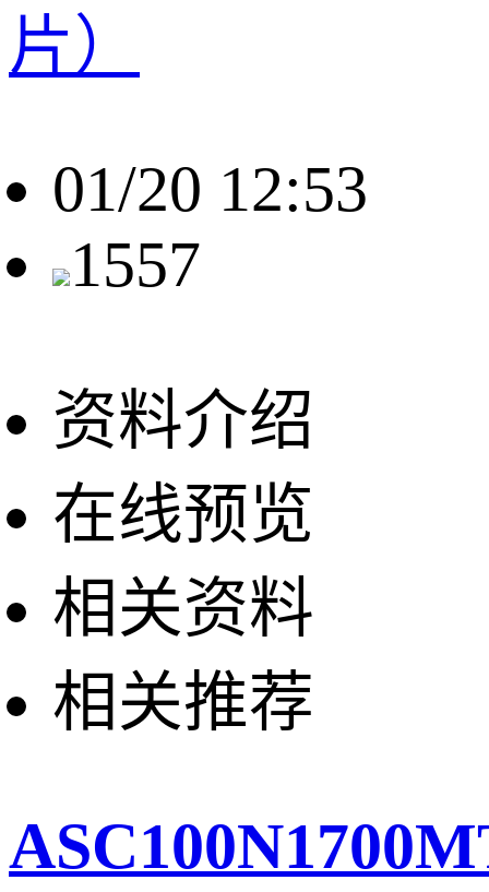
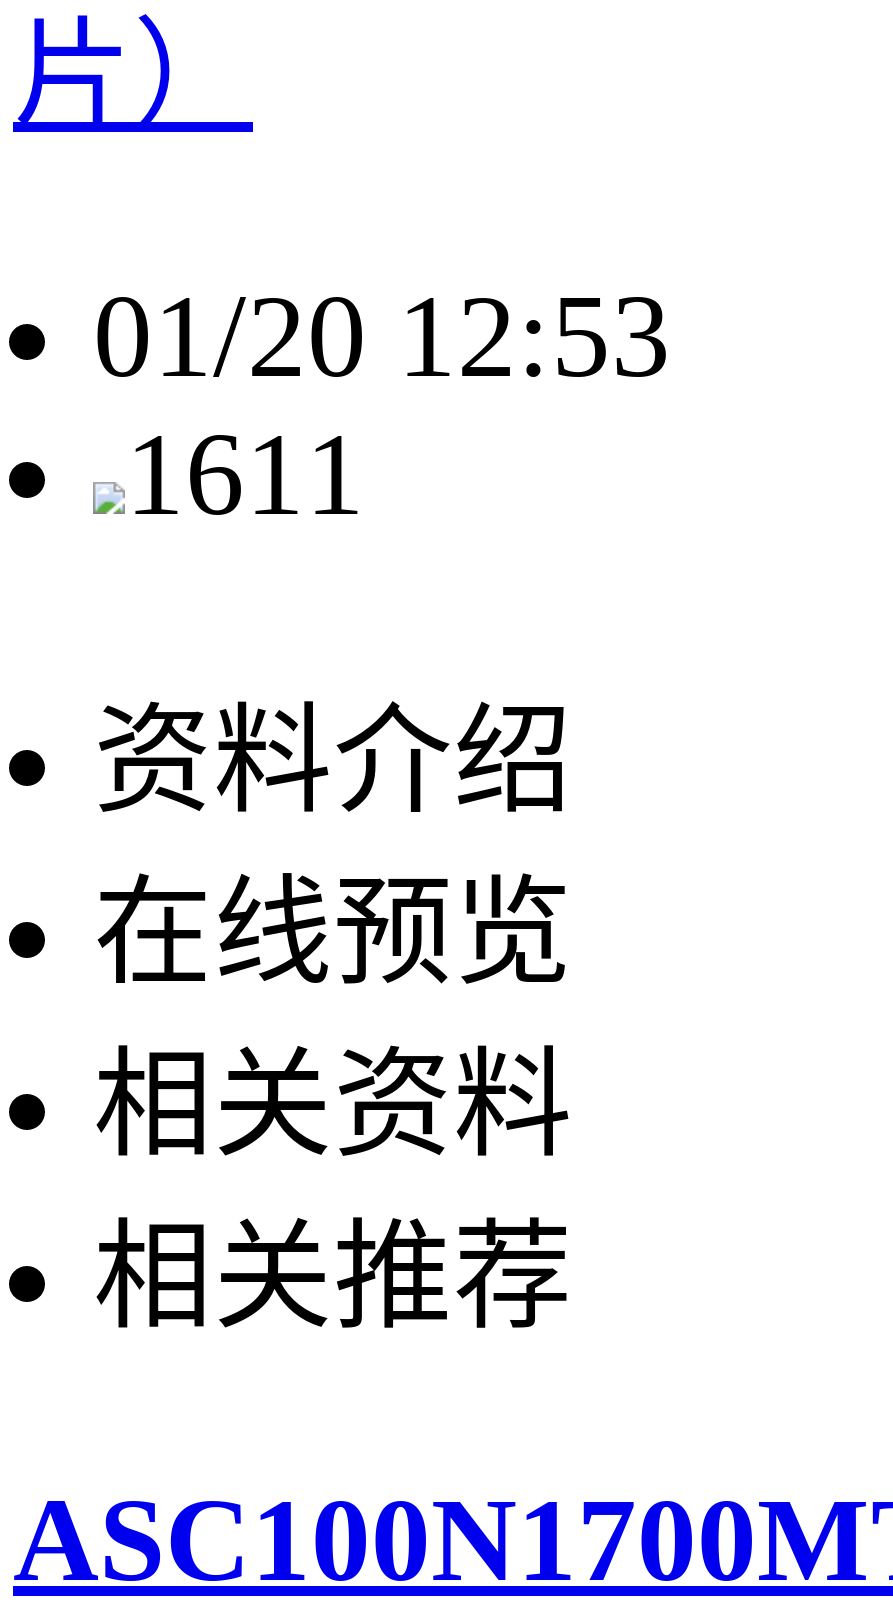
- 1557
+ 1611
